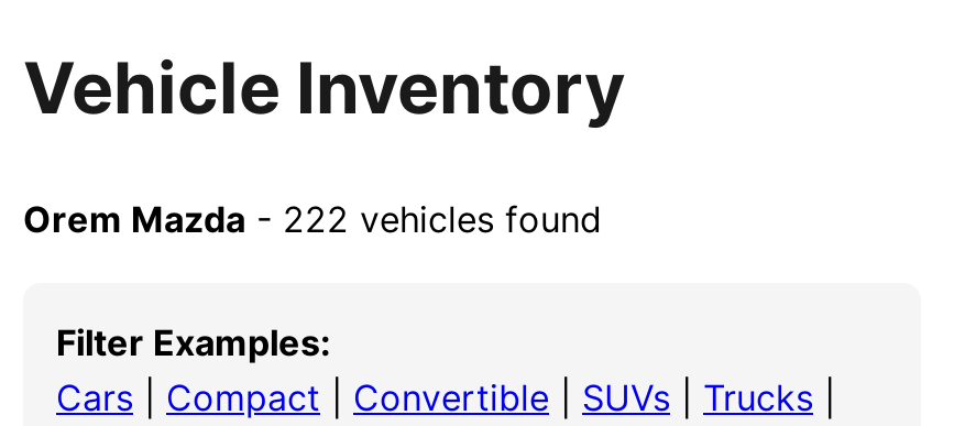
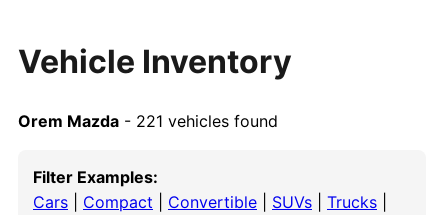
- Orem Mazda - 222 vehicles found
+ Orem Mazda - 221 vehicles found
